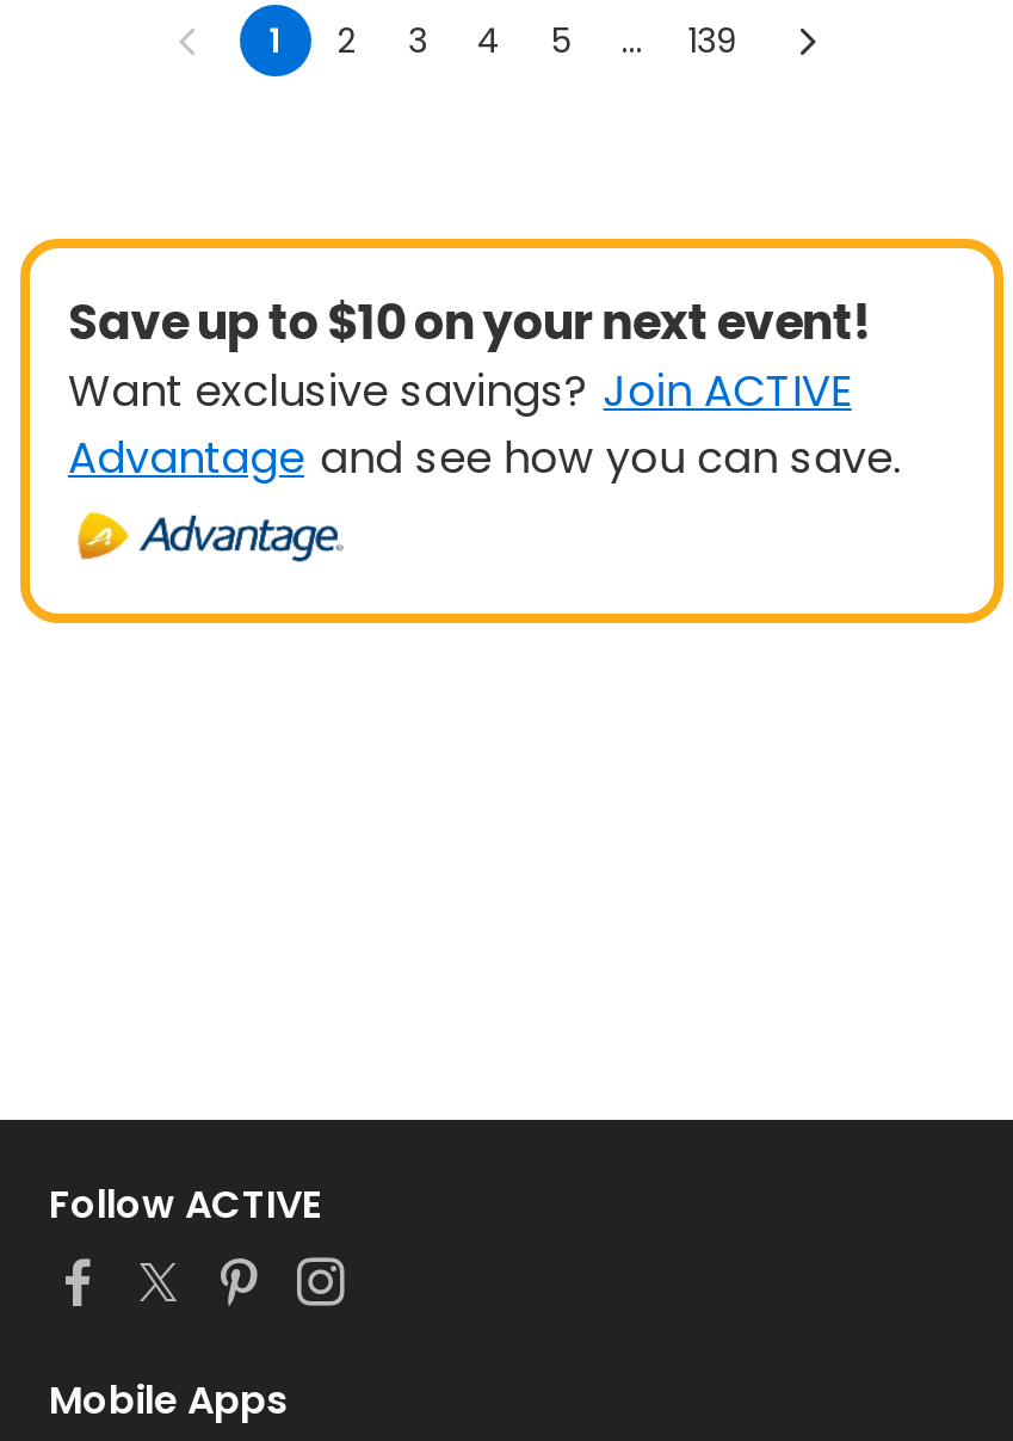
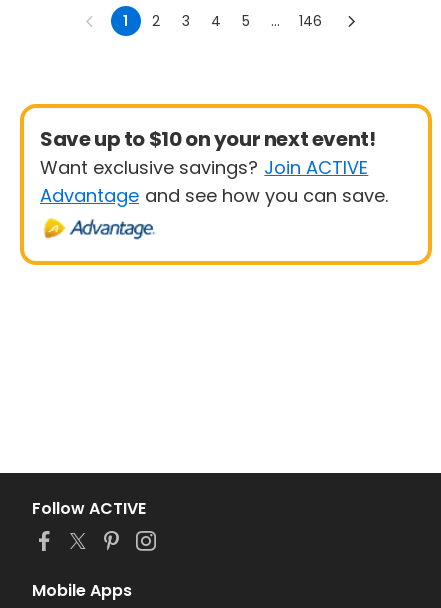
- 139
+ 146
